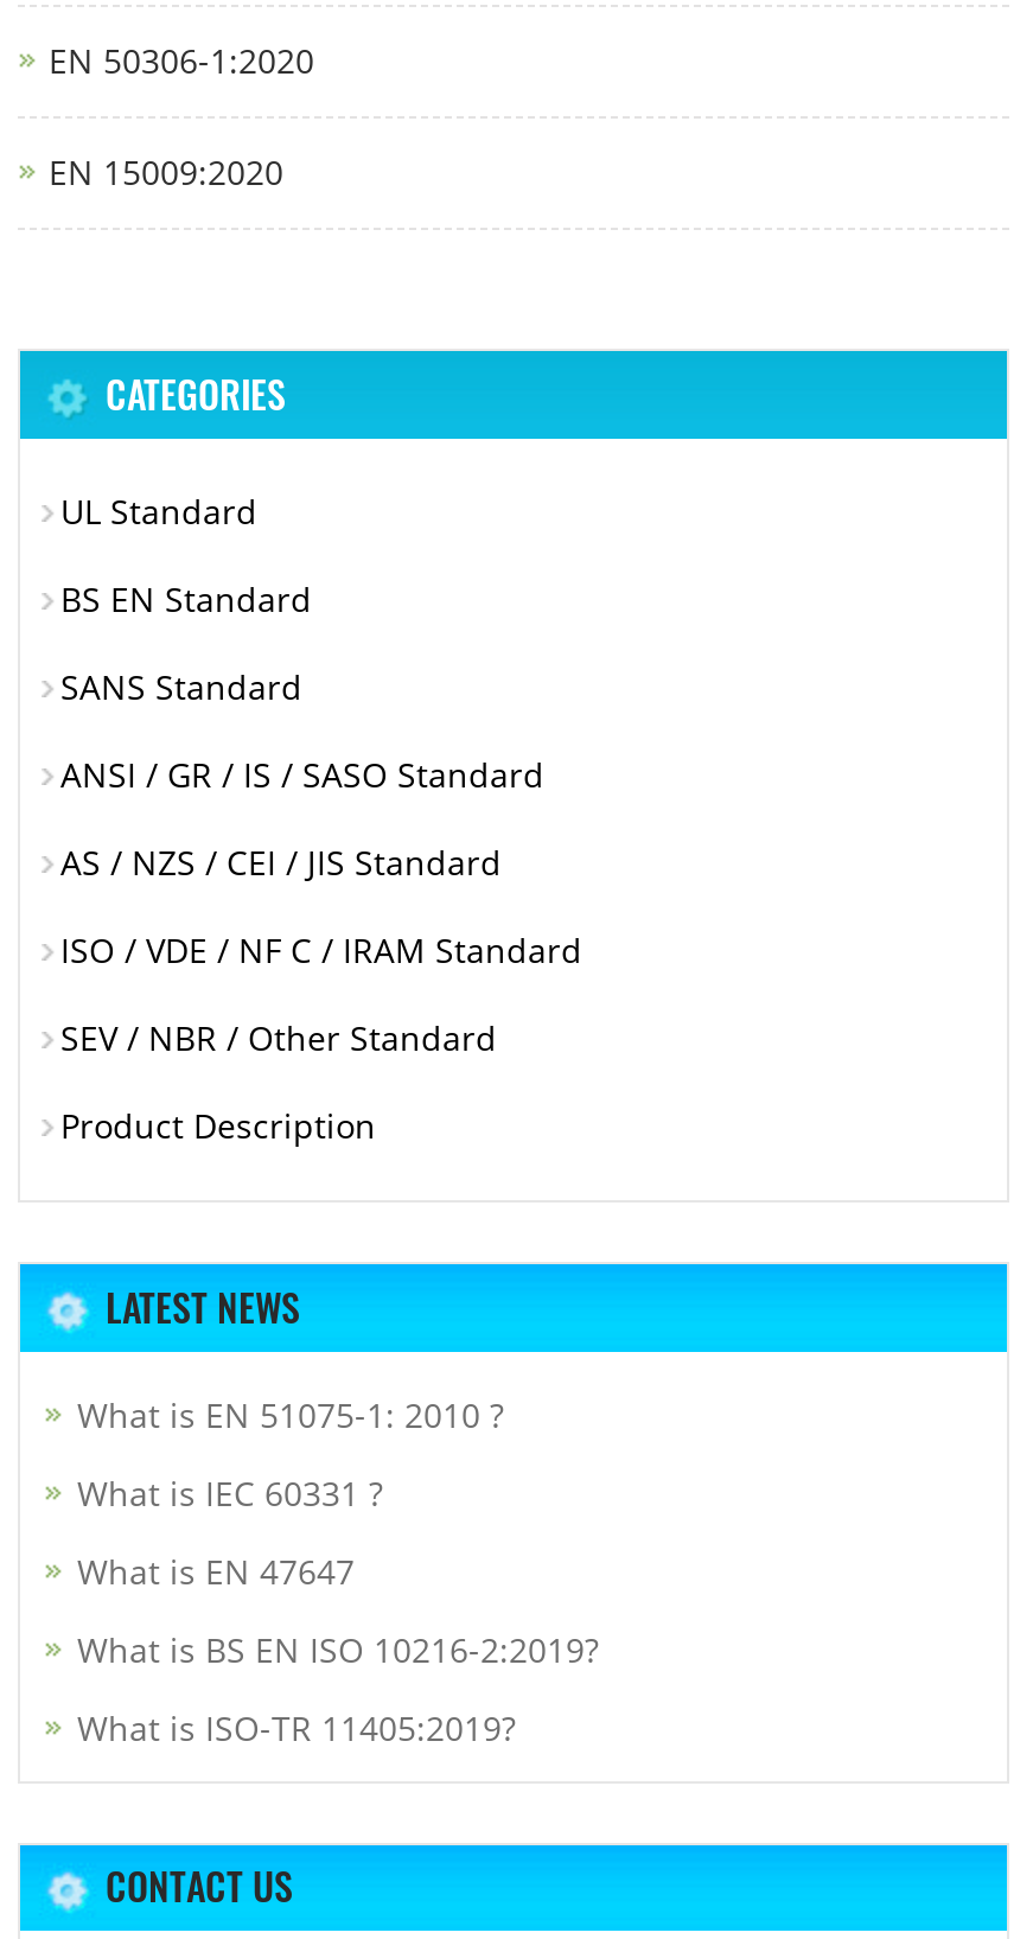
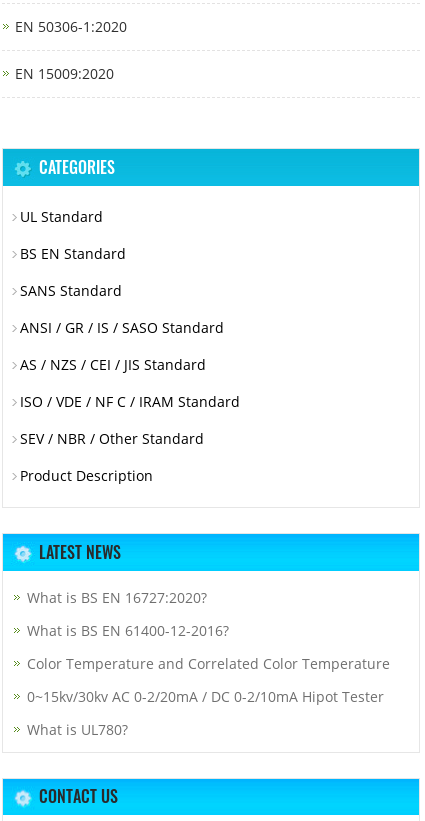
- What is EN 51075-1: 2010 ?
+ What is BS EN 16727:2020?

- What is IEC 60331 ?
+ What is BS EN 61400-12-2016?

- What is EN 47647
+ Color Temperature and Correlated Color Temperature

- What is BS EN ISO 10216-2:2019?
+ 0~15kv/30kv AC 0-2/20mA / DC 0-2/10mA Hipot Tester

- What is ISO-TR 11405:2019?
+ What is UL780?
